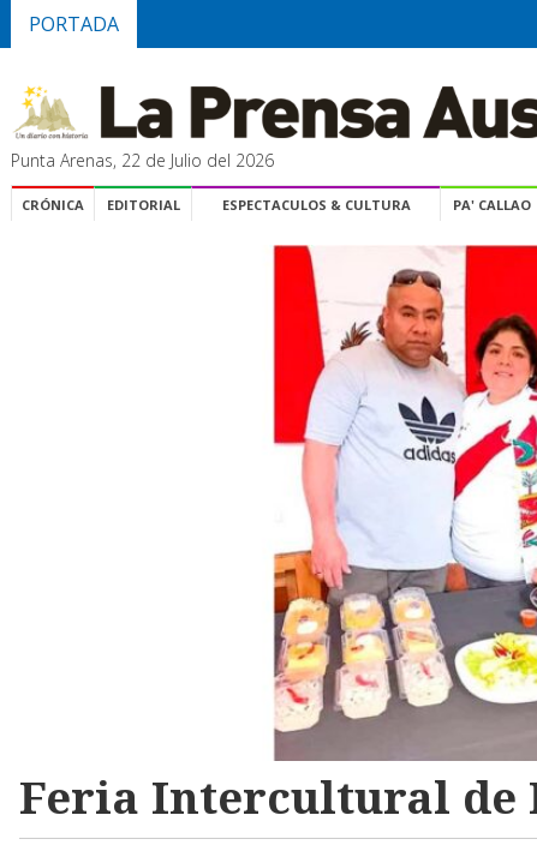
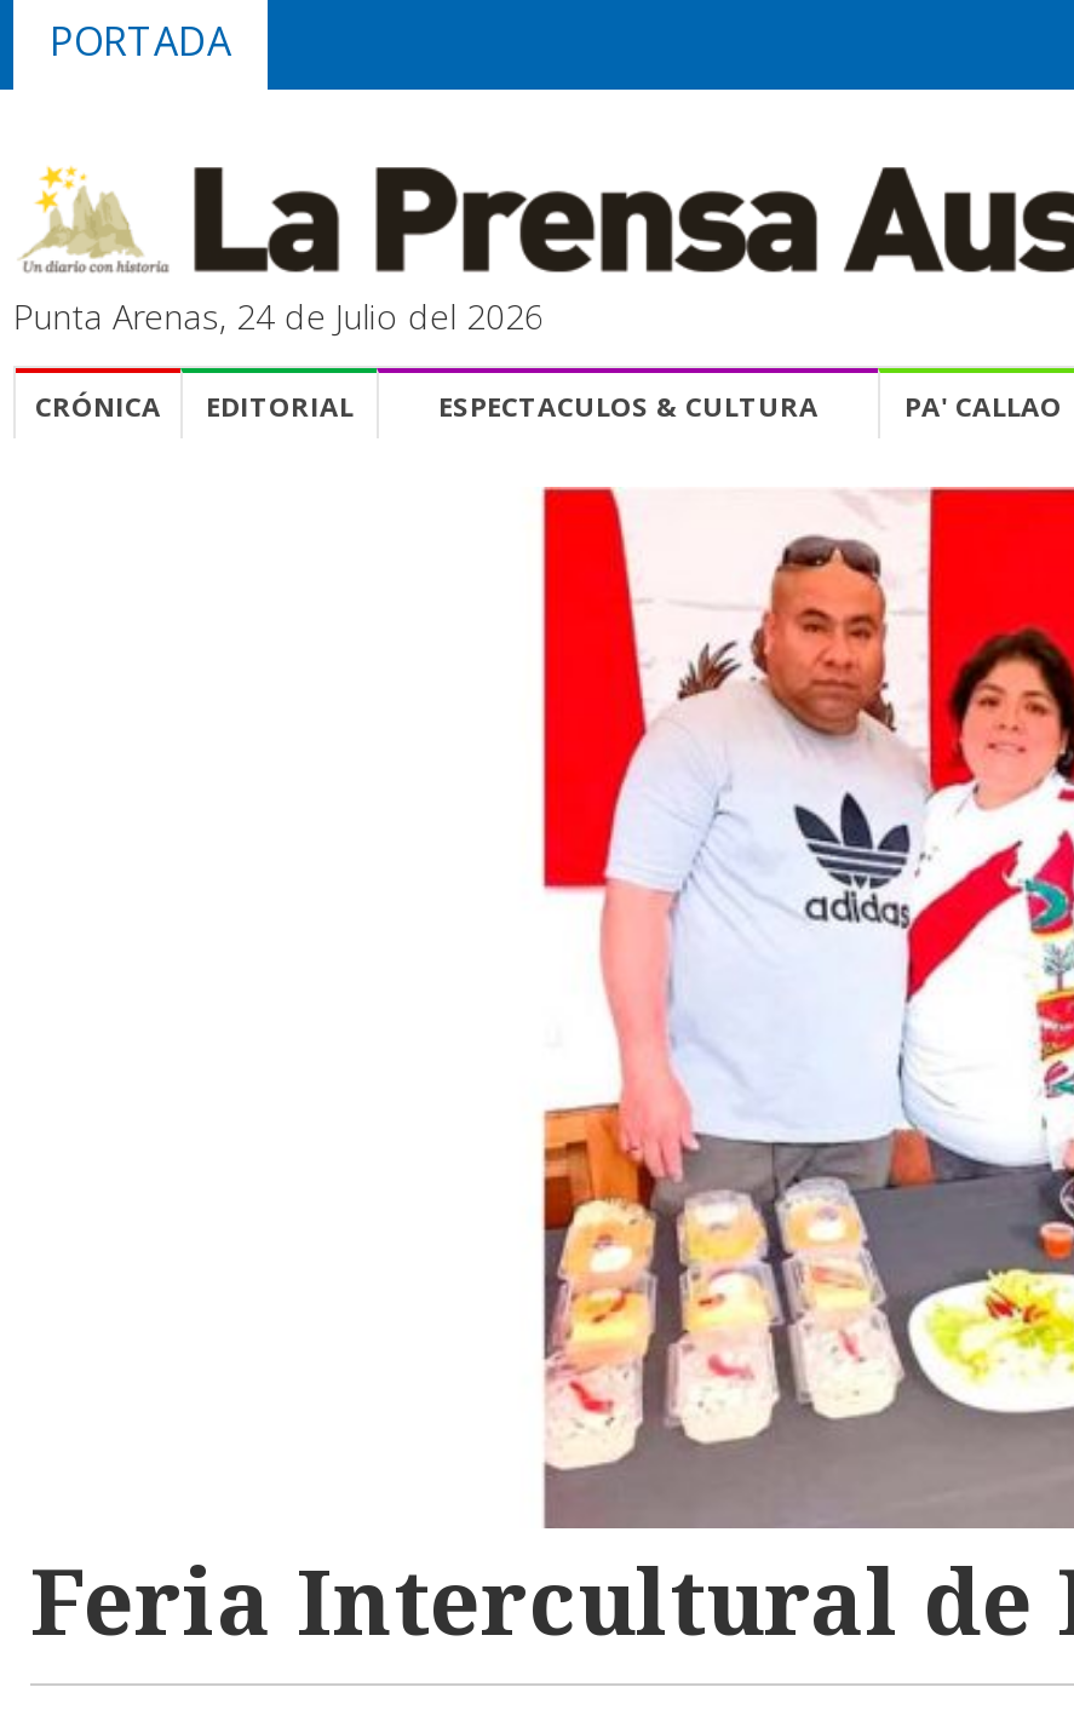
- Punta Arenas, 22 de Julio del 2026
+ Punta Arenas, 24 de Julio del 2026
